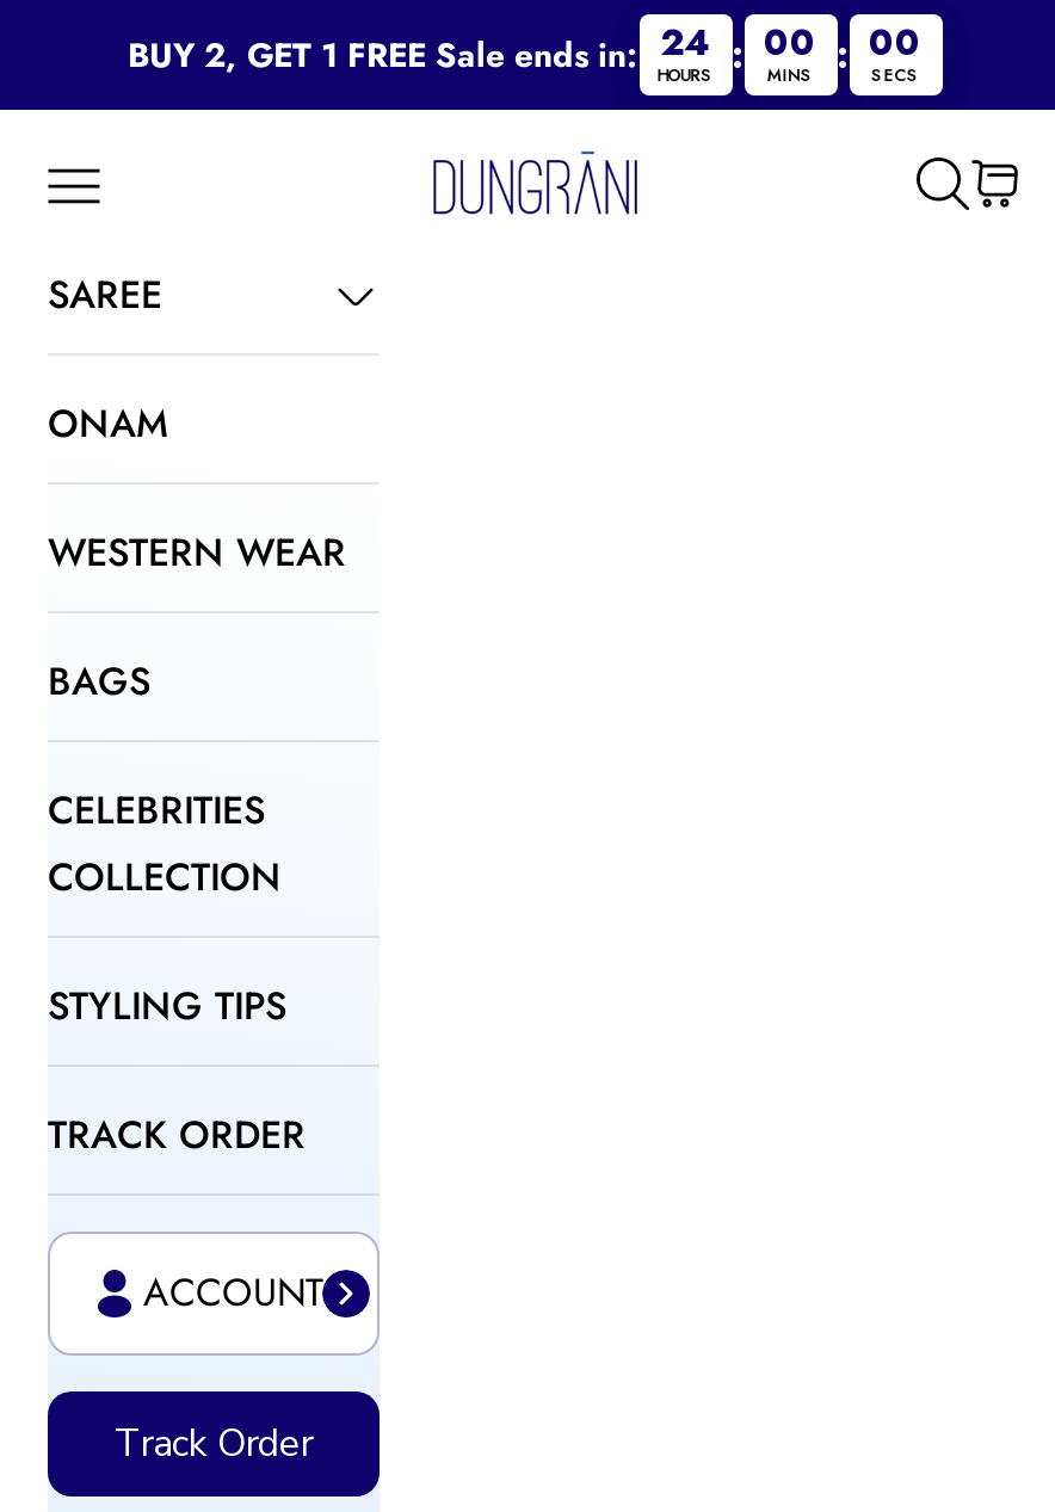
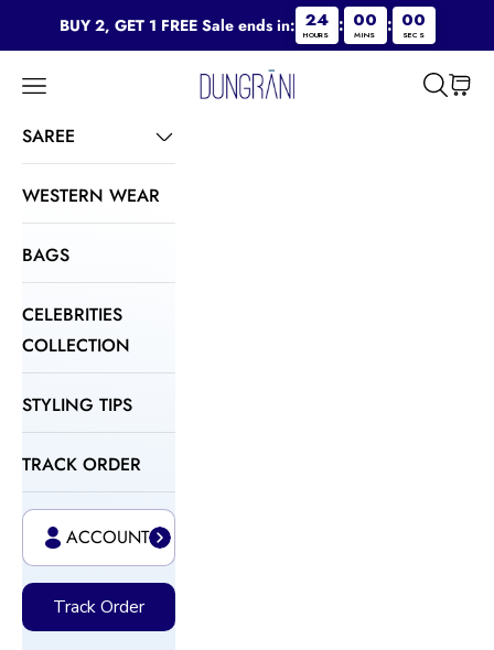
- ONAM
